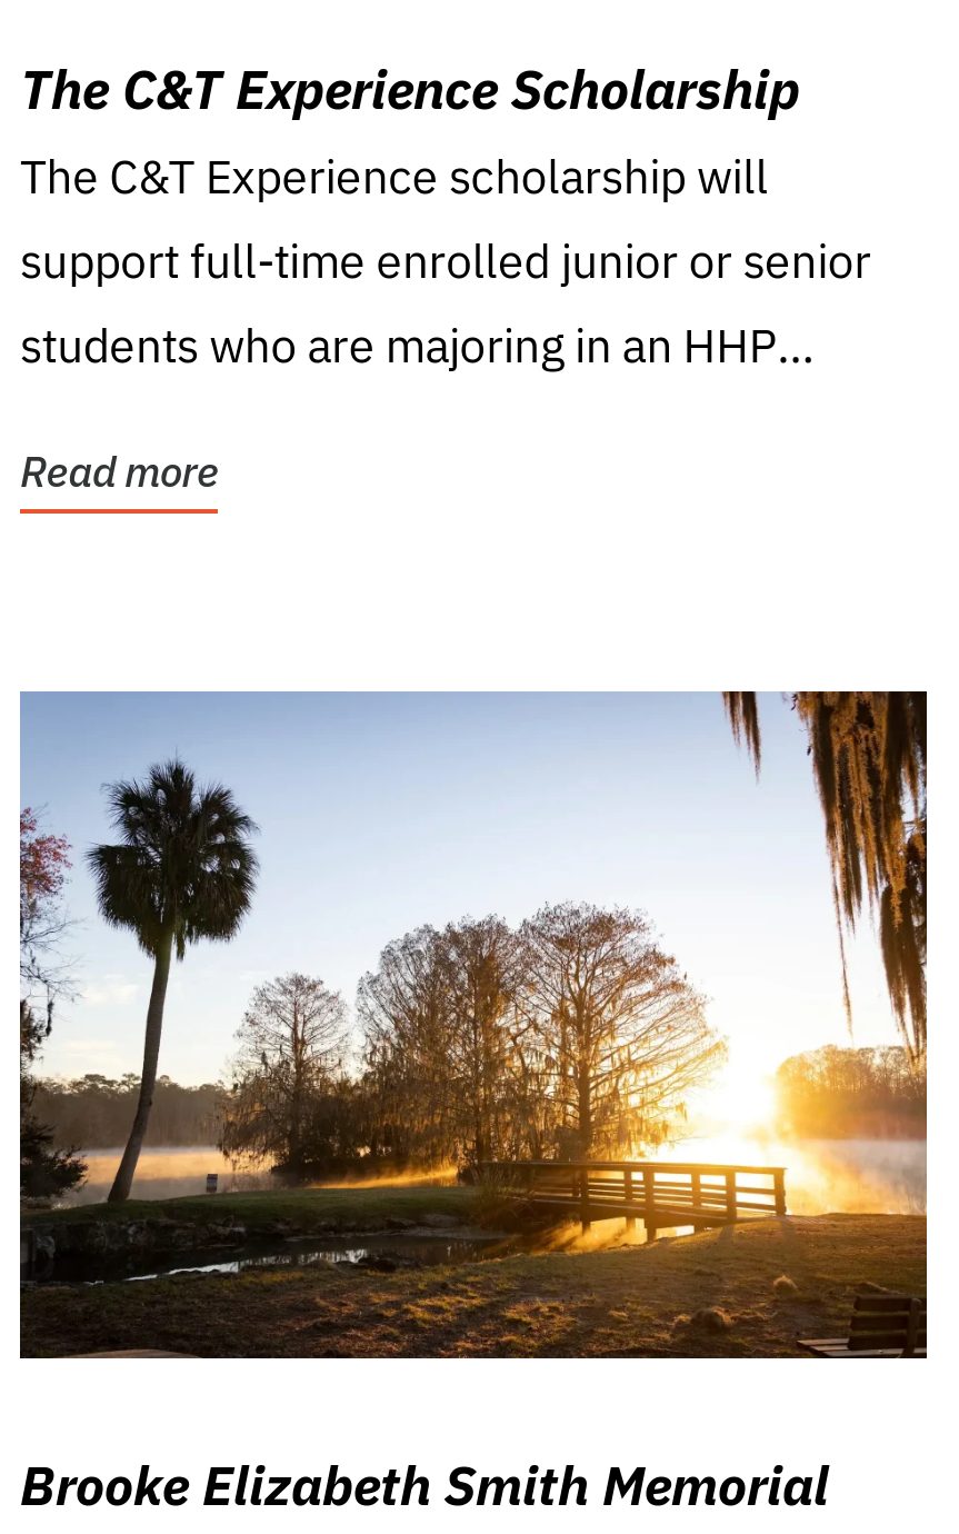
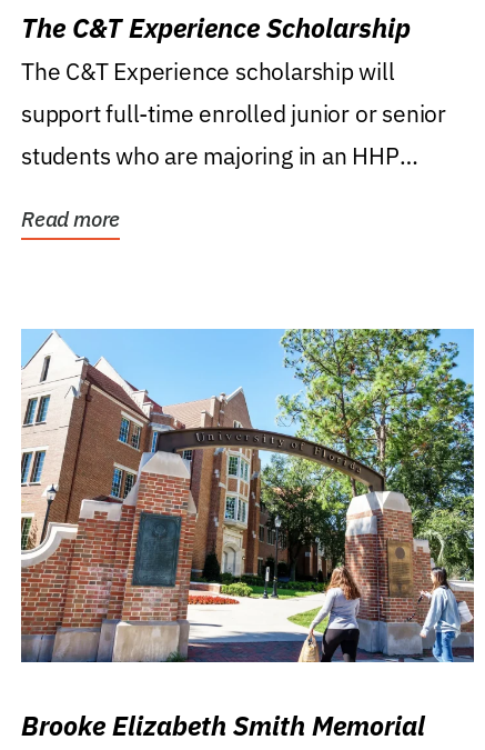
- [image]
+ [image]
